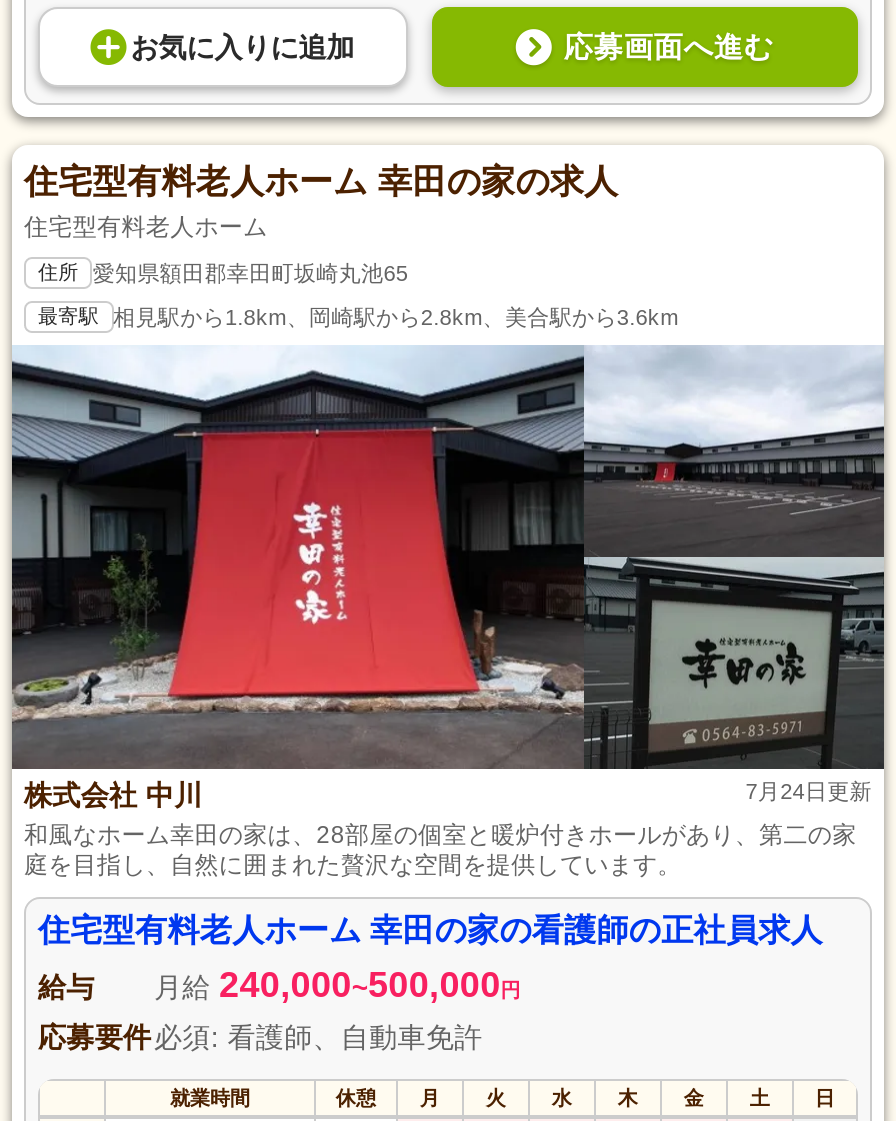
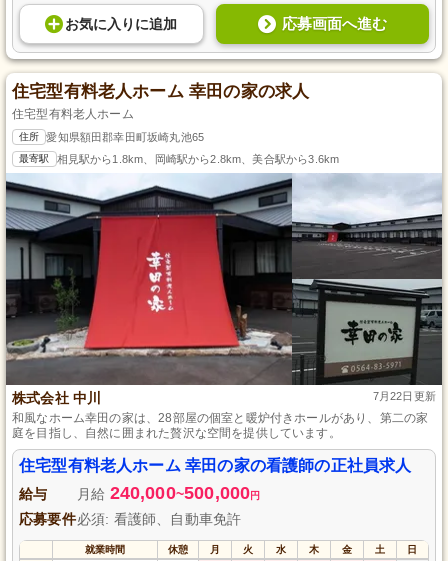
- 7月24日更新
+ 7月22日更新
